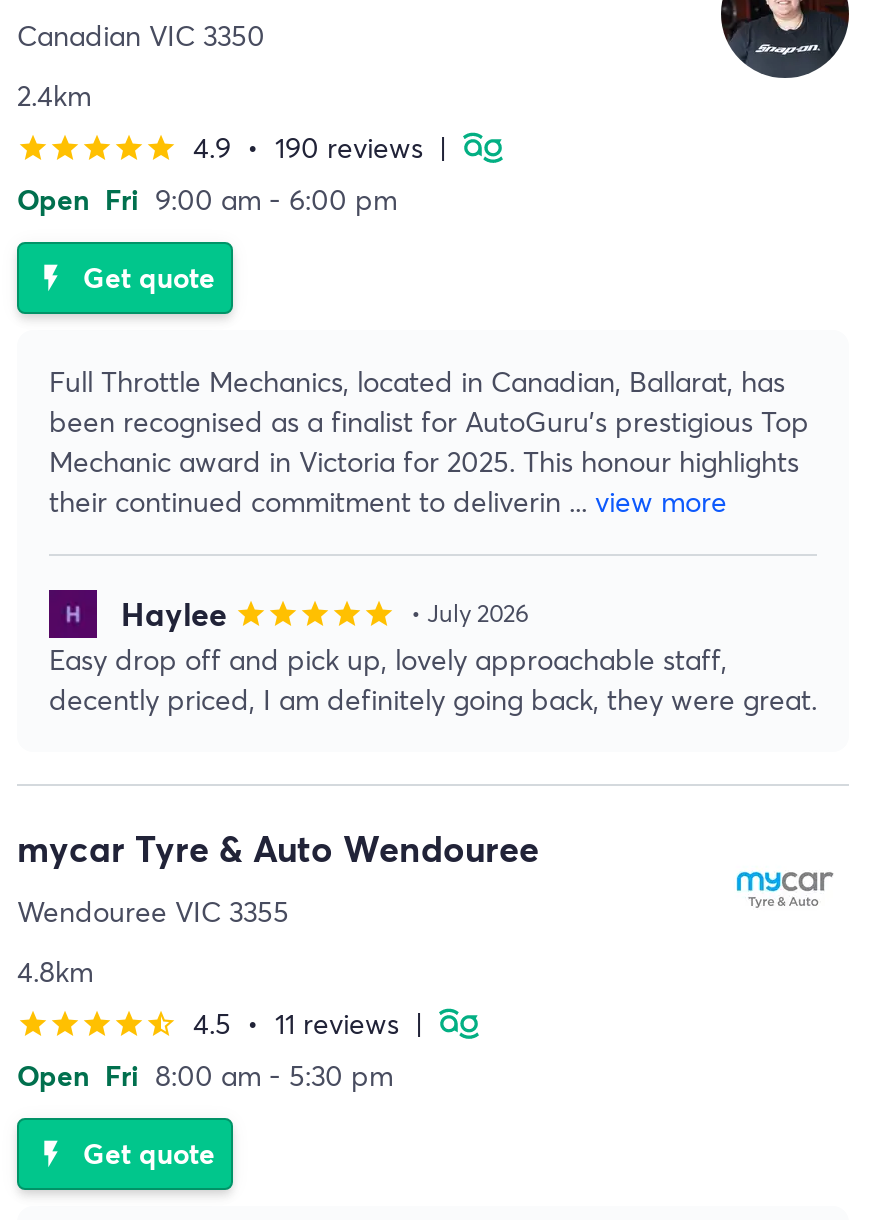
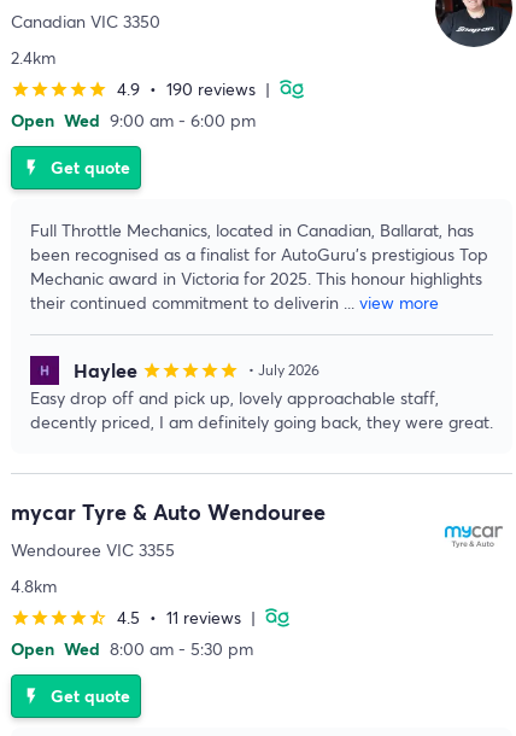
- Open Fri 9:00 am - 6:00 pm
+ Open Wed 9:00 am - 6:00 pm

- Open Fri 8:00 am - 5:30 pm
+ Open Wed 8:00 am - 5:30 pm
